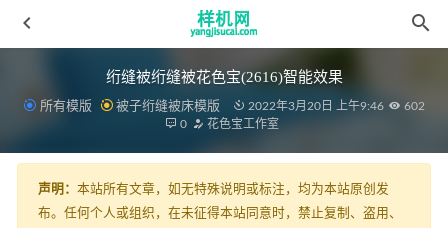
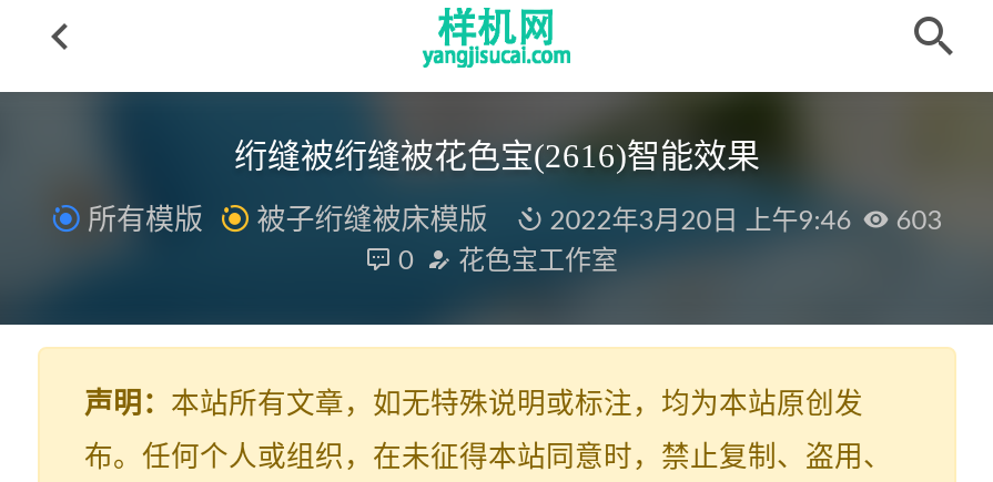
- 2022年3月20日 上午9:46 602
+ 2022年3月20日 上午9:46 603
